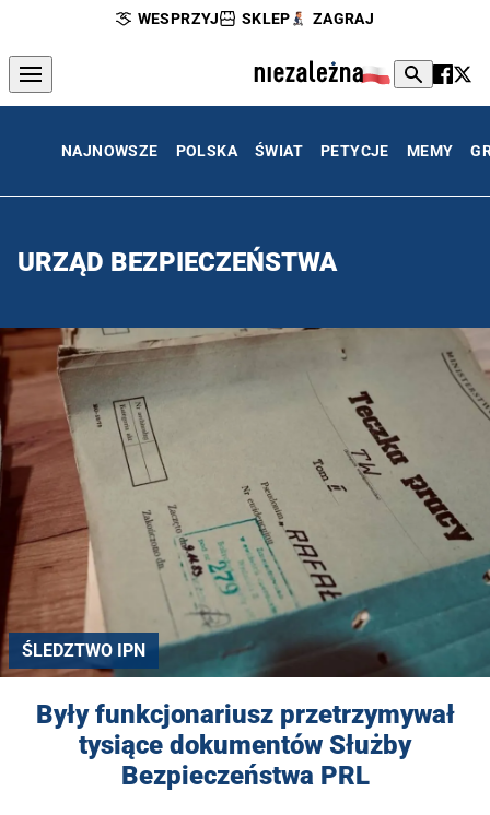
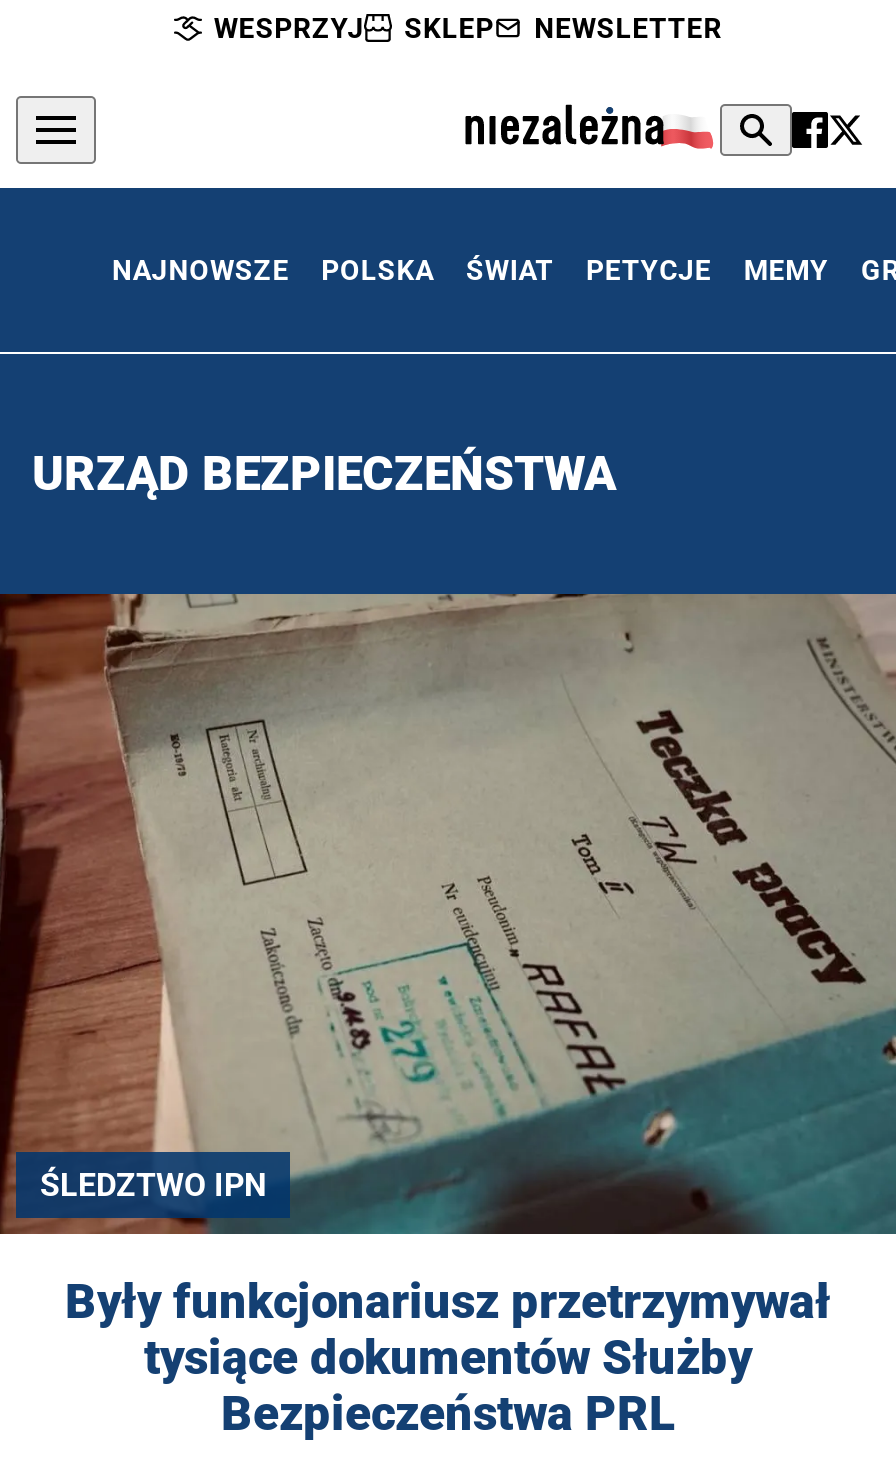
- ZAGRAJ
+ NEWSLETTER
